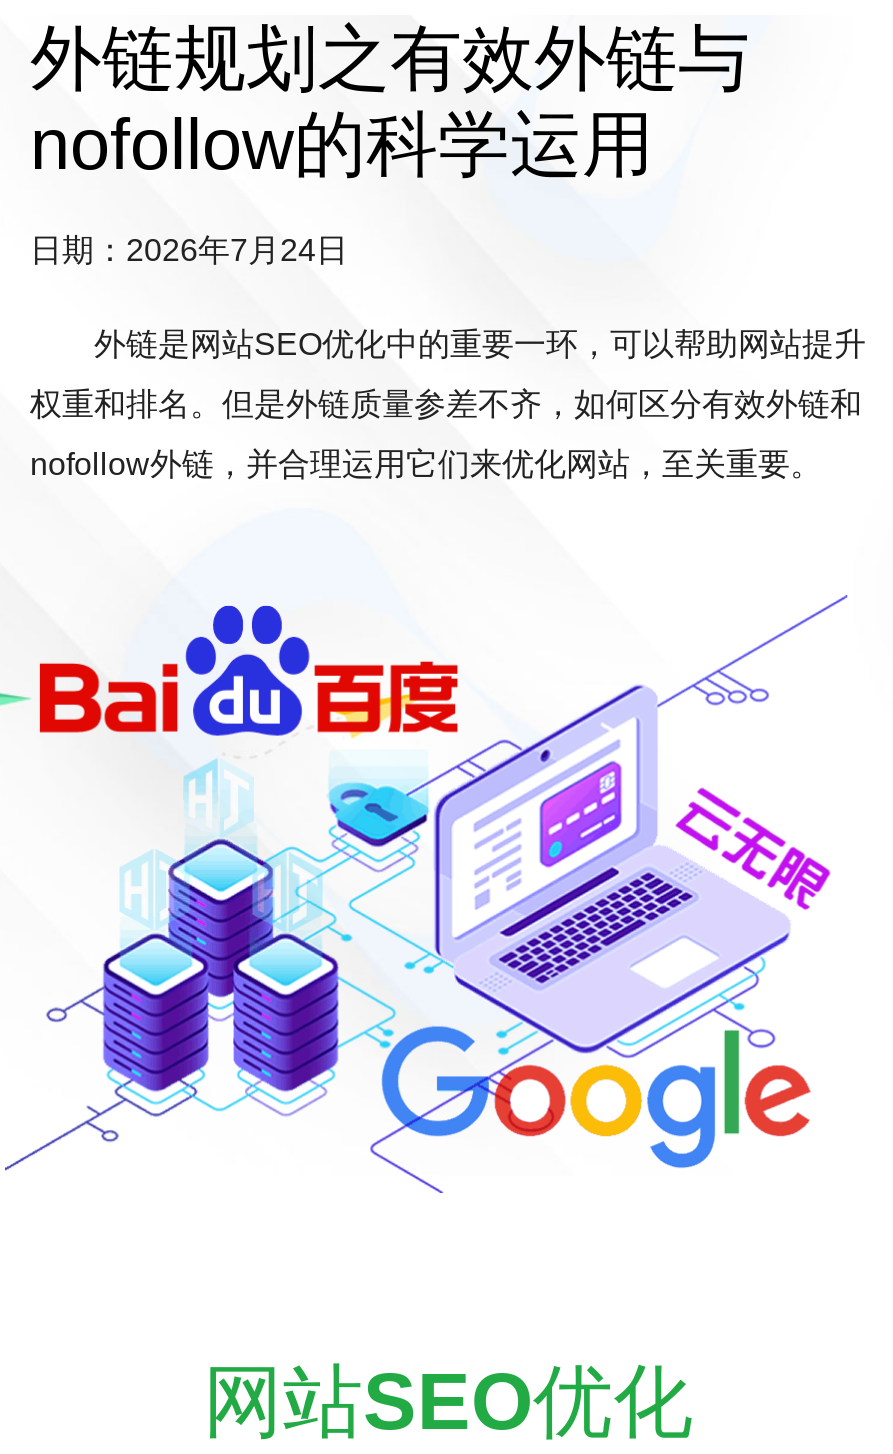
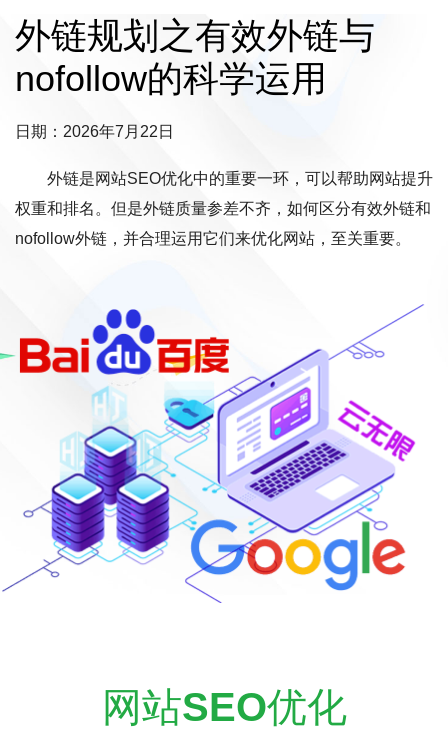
- 日期：2026年7月24日
+ 日期：2026年7月22日
